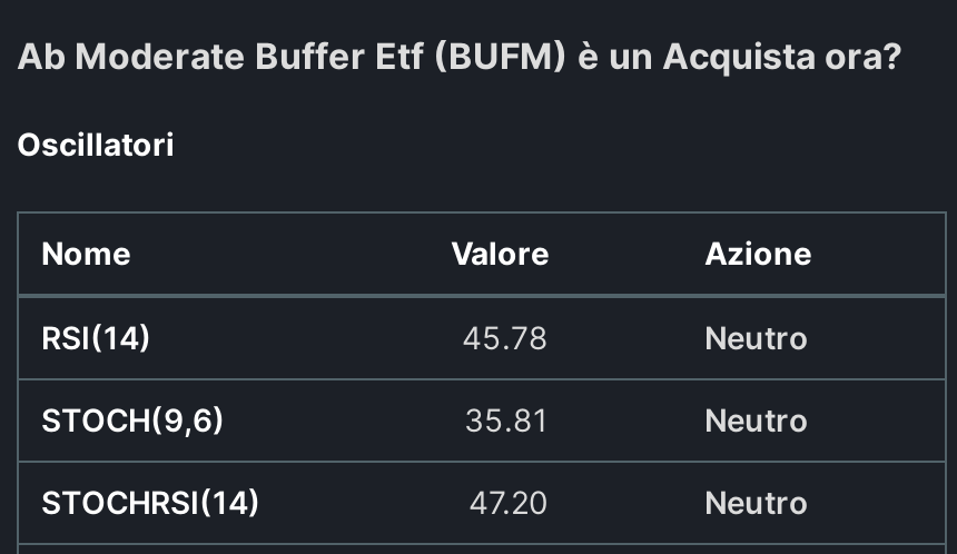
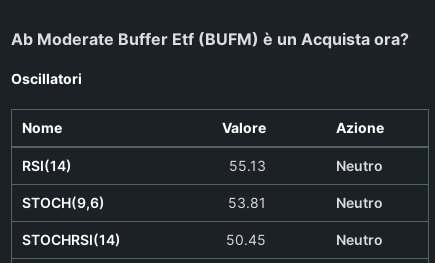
- 45.78
+ 55.13

- 35.81
+ 53.81

- 47.20
+ 50.45
